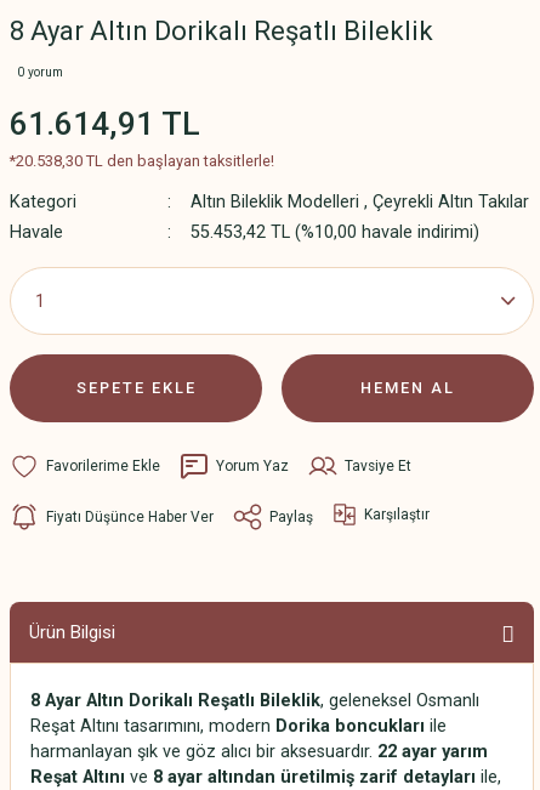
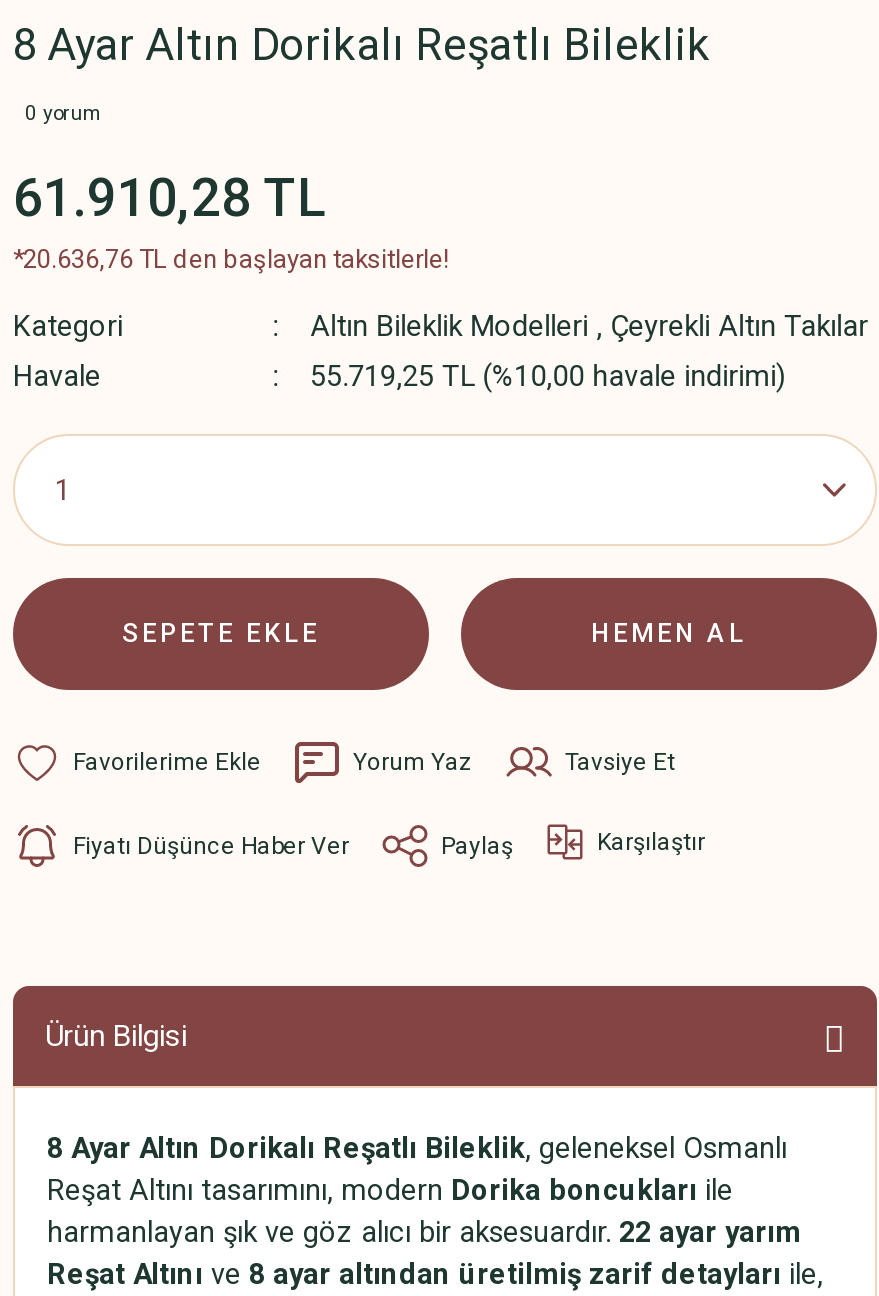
- 61.614,91 TL
+ 61.910,28 TL

- *20.538,30 TL den başlayan taksitlerle!
+ *20.636,76 TL den başlayan taksitlerle!

- 55.453,42 TL (%10,00 havale indirimi)
+ 55.719,25 TL (%10,00 havale indirimi)
